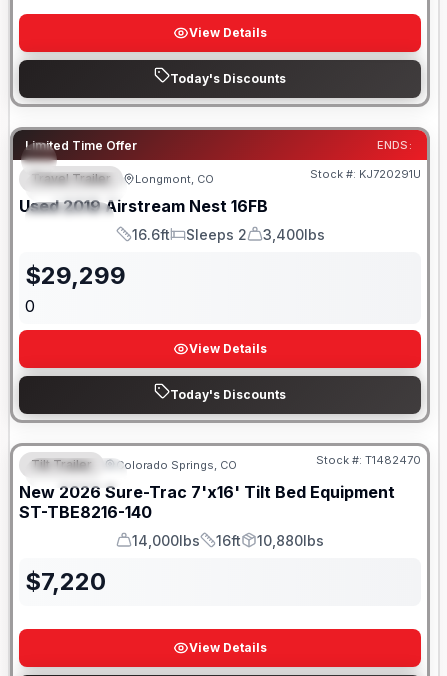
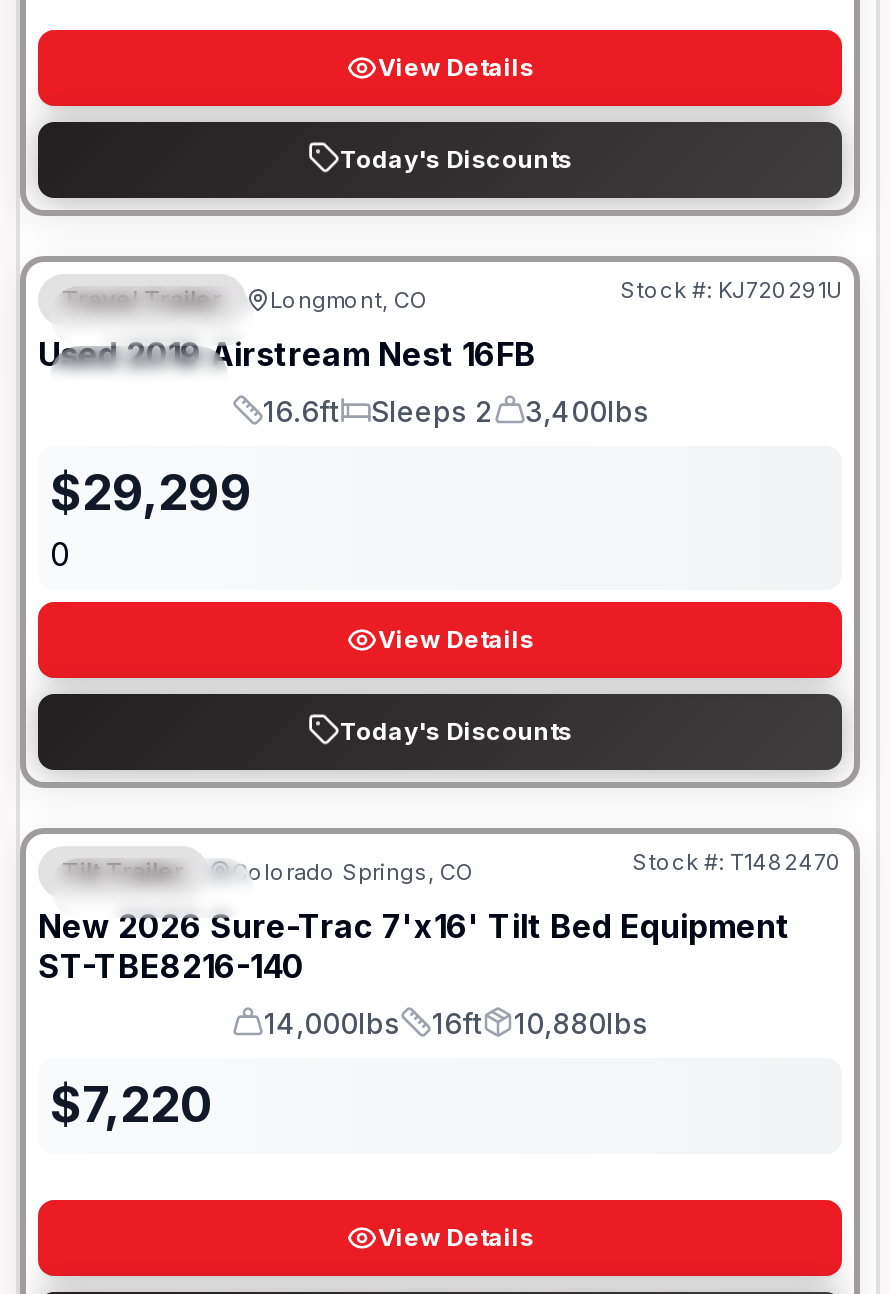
- Limited Time Offer
- ENDS:
